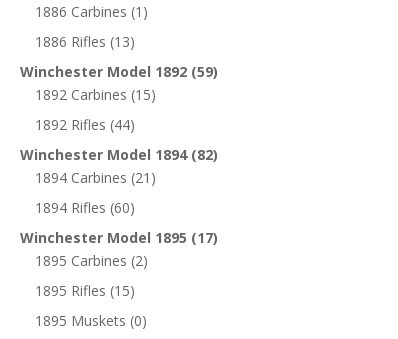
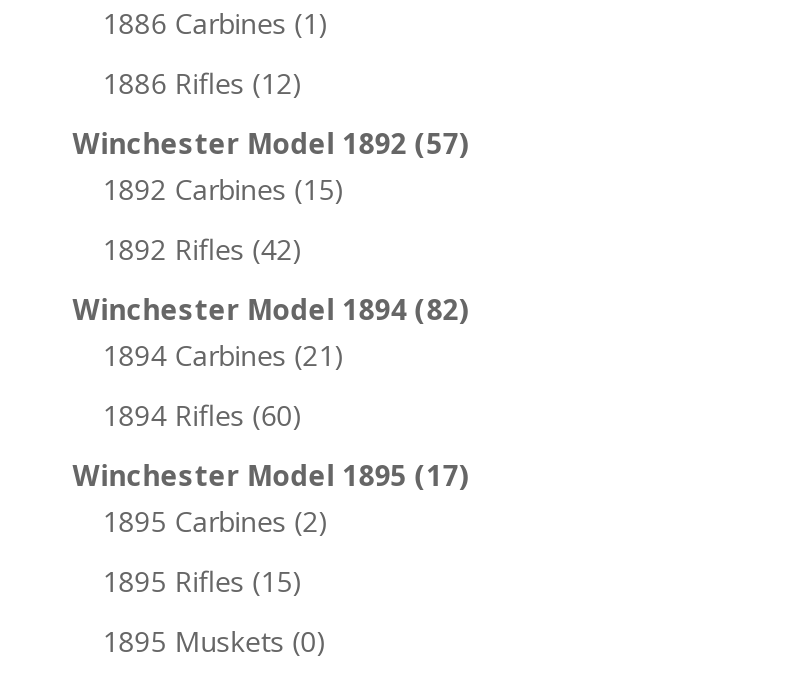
- 1886 Rifles (13)
+ 1886 Rifles (12)

- Winchester Model 1892 (59)
+ Winchester Model 1892 (57)

- 1892 Rifles (44)
+ 1892 Rifles (42)
